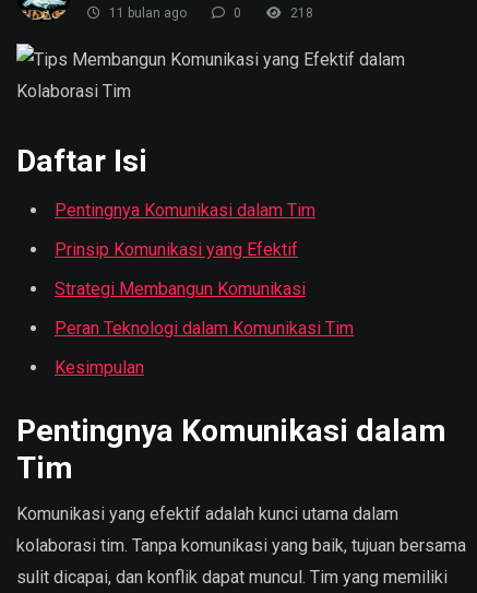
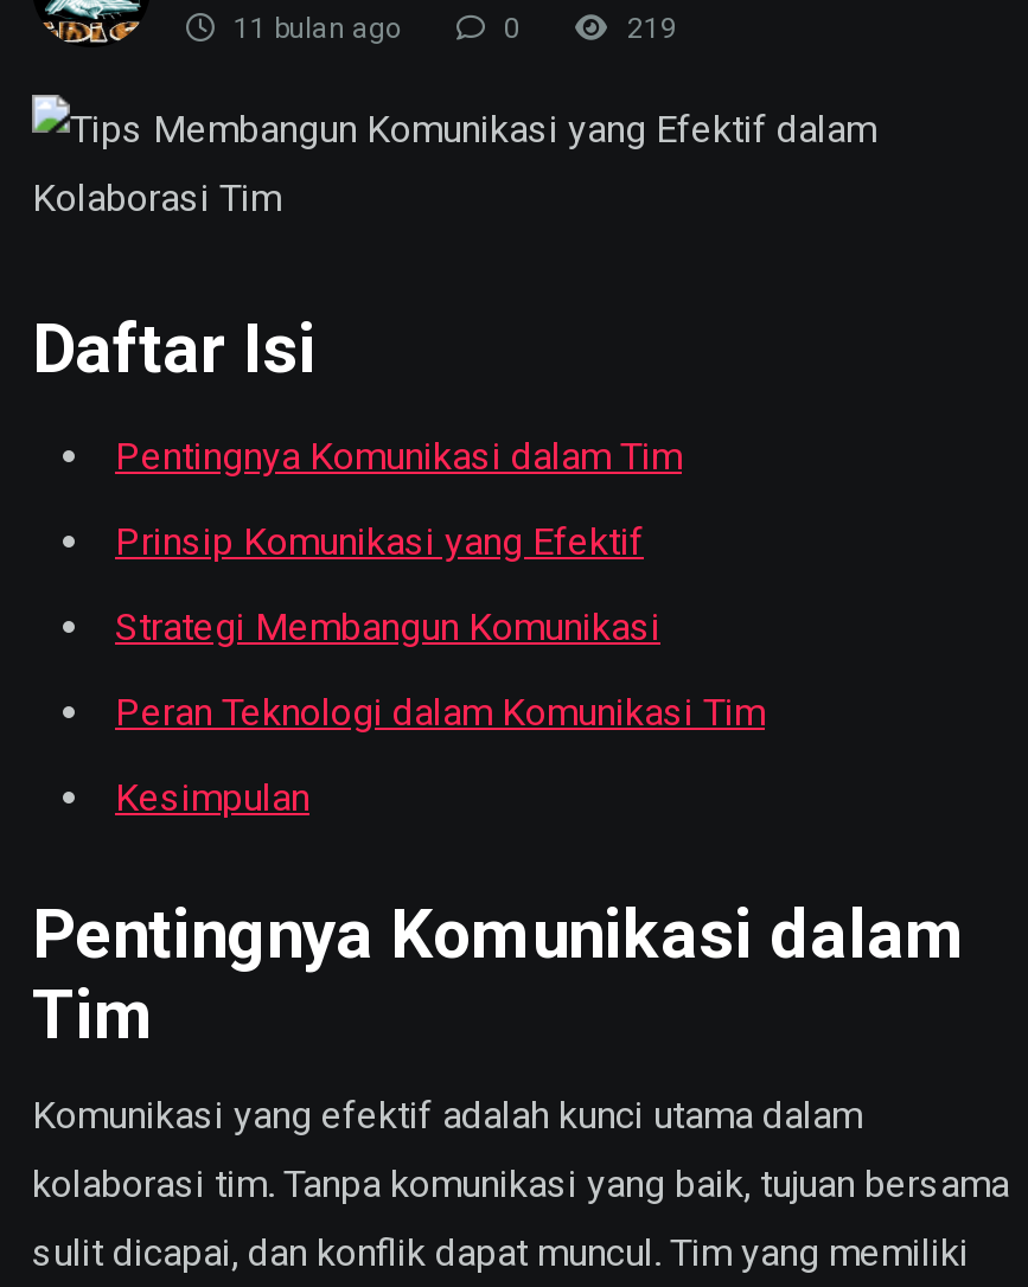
- 218
+ 219
